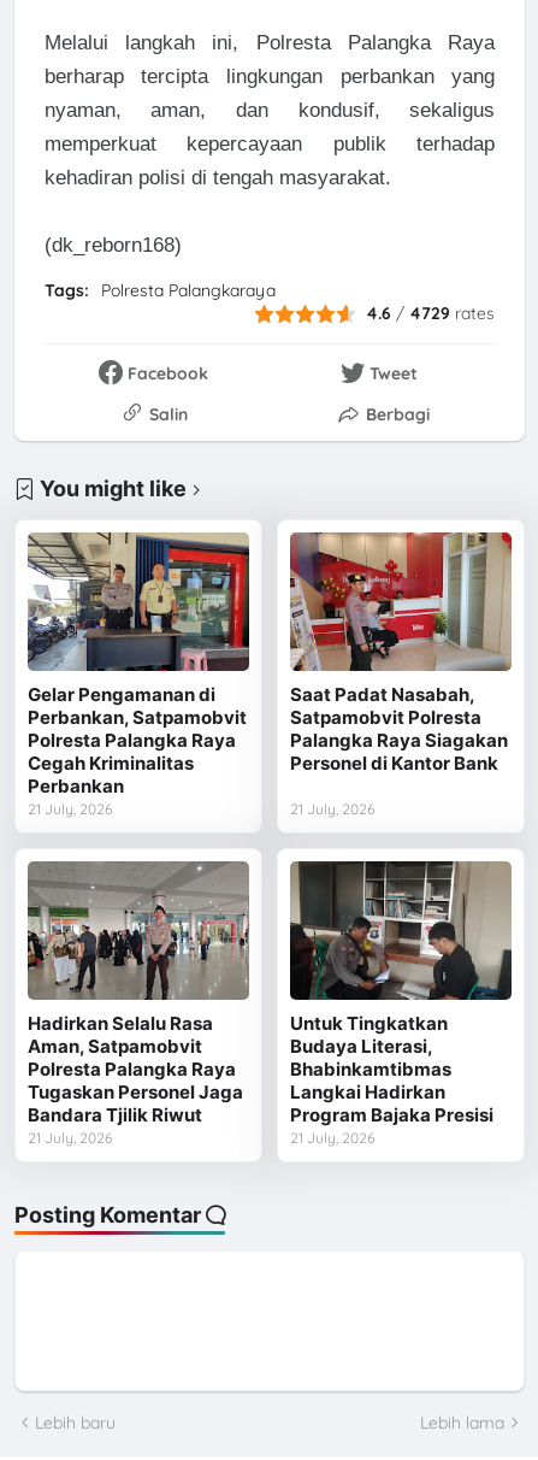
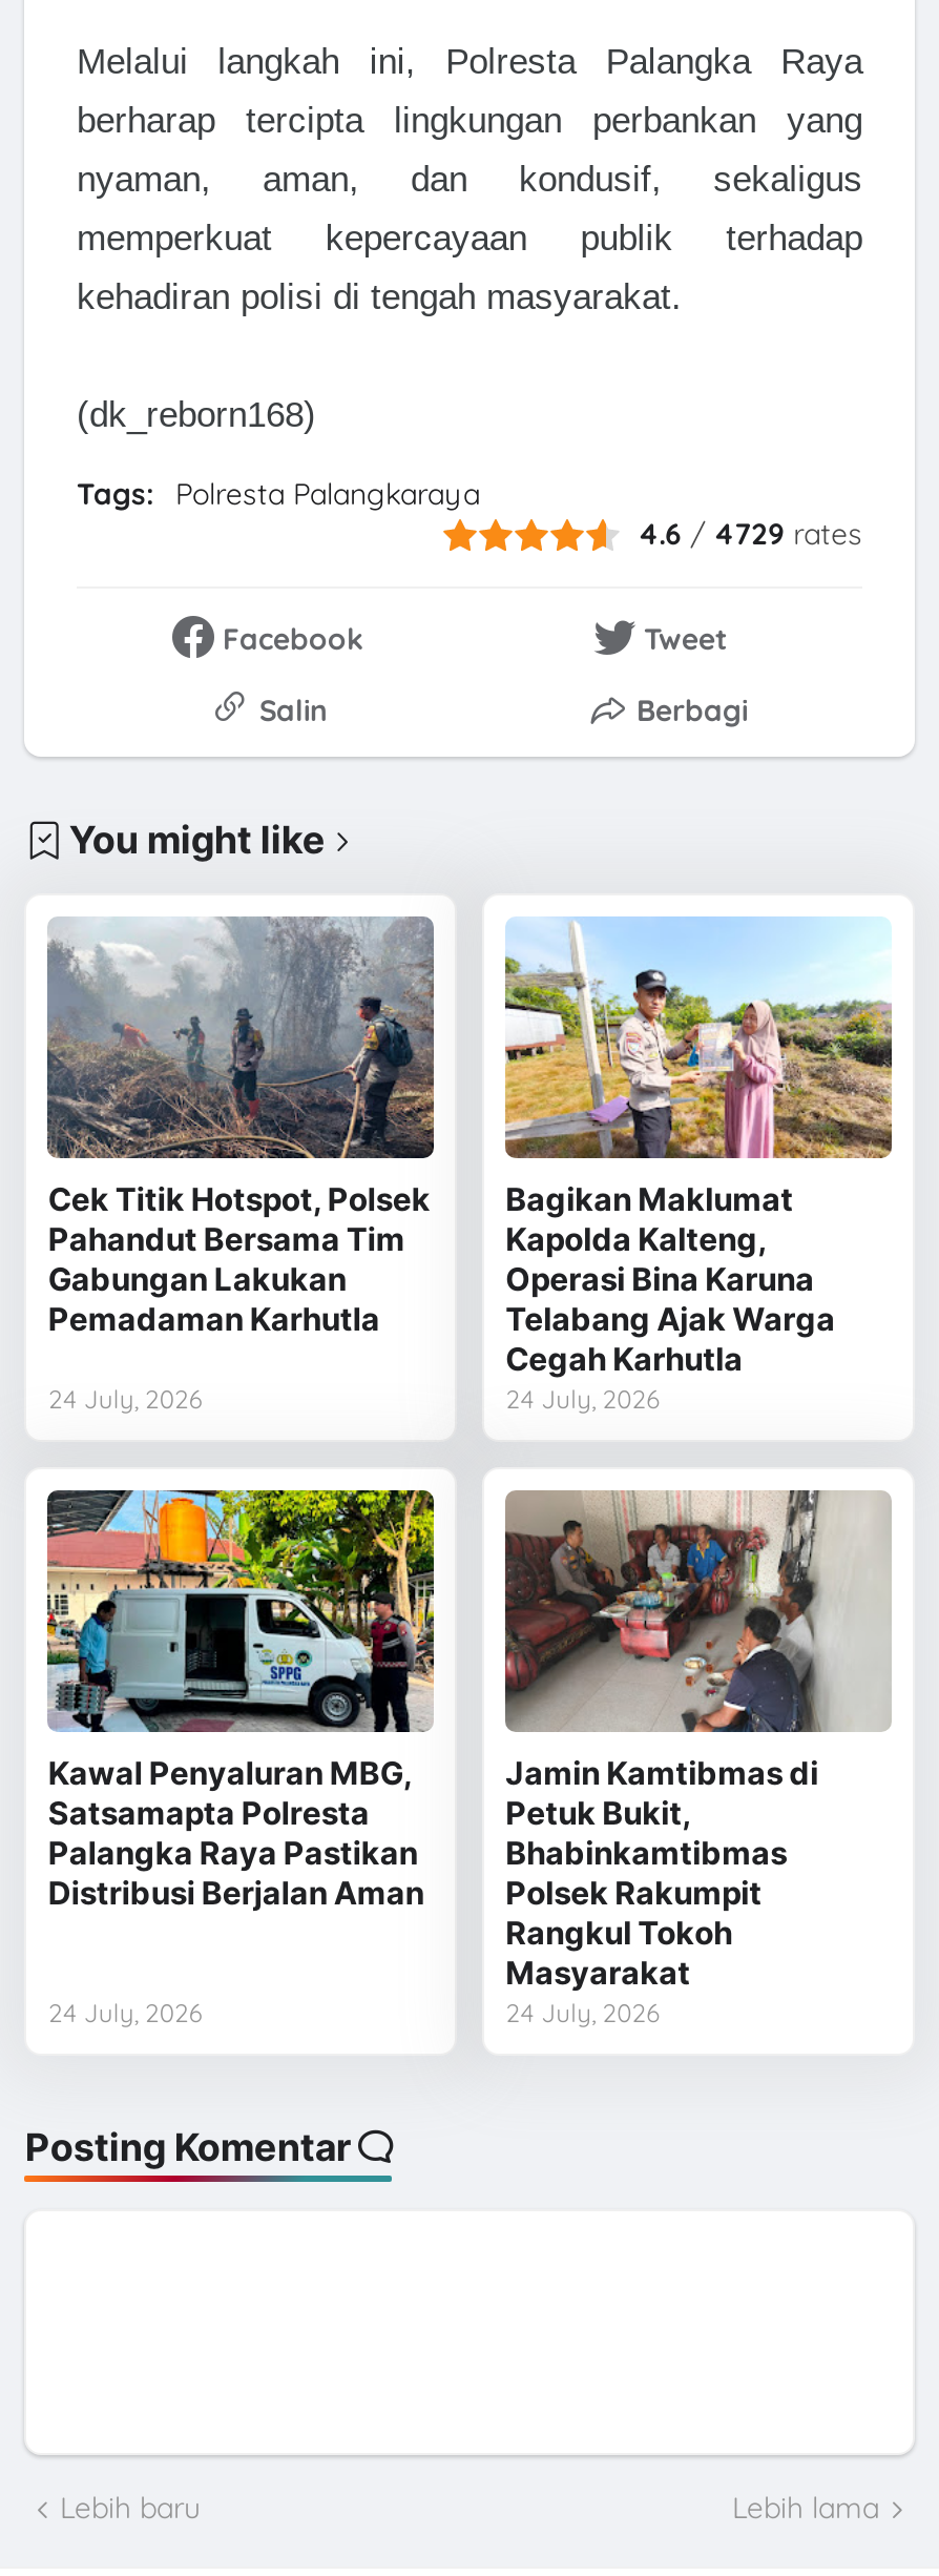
- [image]
- Gelar Pengamanan di
- Perbankan, Satpamobvit
- Polresta Palangka Raya
- Cegah Kriminalitas
- Perbankan
- 21 July, 2026
+ [image]
+ Cek Titik Hotspot, Polsek
+ Pahandut Bersama Tim
+ Gabungan Lakukan
+ Pemadaman Karhutla
+ 24 July, 2026

- [image]
- Saat Padat Nasabah,
- Satpamobvit Polresta
- Palangka Raya Siagakan
- Personel di Kantor Bank
- 21 July, 2026
+ [image]
+ Bagikan Maklumat
+ Kapolda Kalteng,
+ Operasi Bina Karuna
+ Telabang Ajak Warga
+ Cegah Karhutla
+ 24 July, 2026

- [image]
- Hadirkan Selalu Rasa
- Aman, Satpamobvit
- Polresta Palangka Raya
- Tugaskan Personel Jaga
- Bandara Tjilik Riwut
- 21 July, 2026
+ [image]
+ Kawal Penyaluran MBG,
+ Satsamapta Polresta
+ Palangka Raya Pastikan
+ Distribusi Berjalan Aman
+ 24 July, 2026

- [image]
- Untuk Tingkatkan
- Budaya Literasi,
+ [image]
+ Jamin Kamtibmas di
+ Petuk Bukit,

- Langkai Hadirkan
- Program Bajaka Presisi
- 21 July, 2026
+ Polsek Rakumpit
+ Rangkul Tokoh
+ Masyarakat
+ 24 July, 2026
